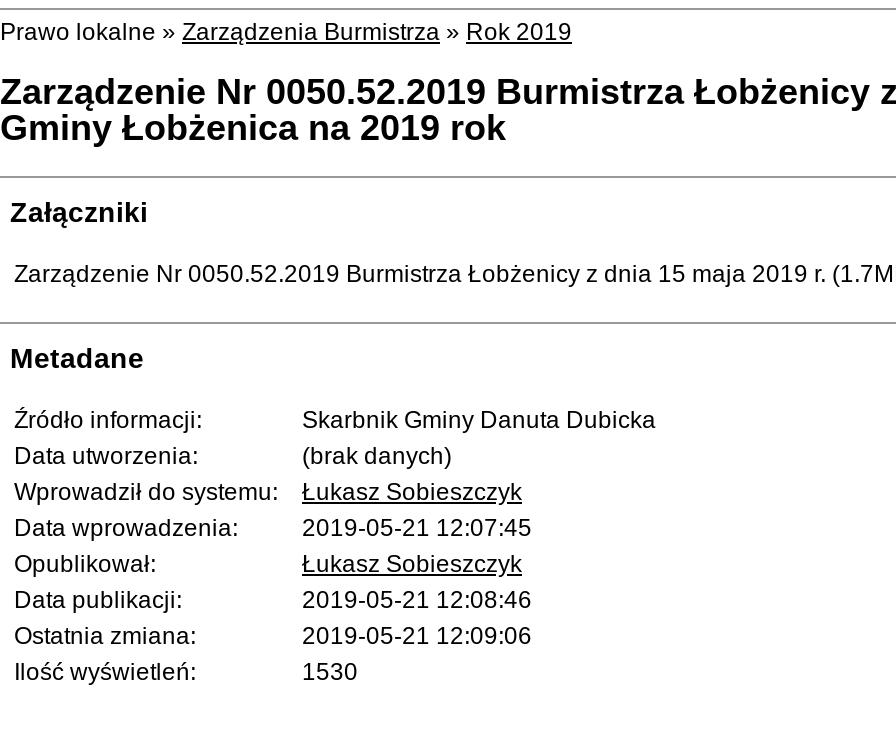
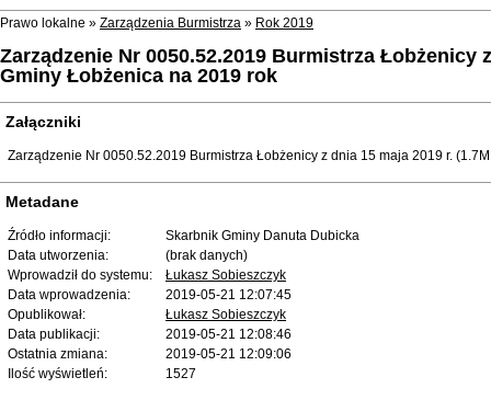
- 1530
+ 1527
